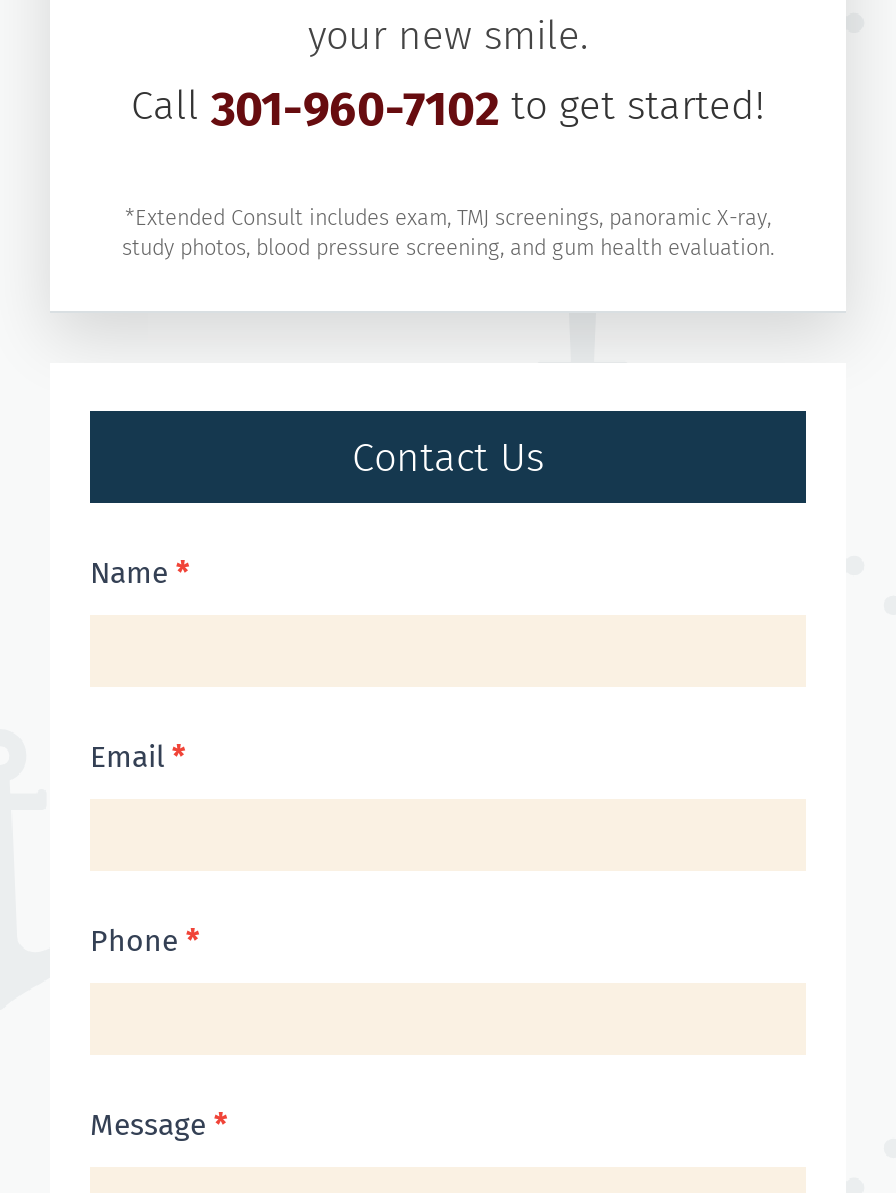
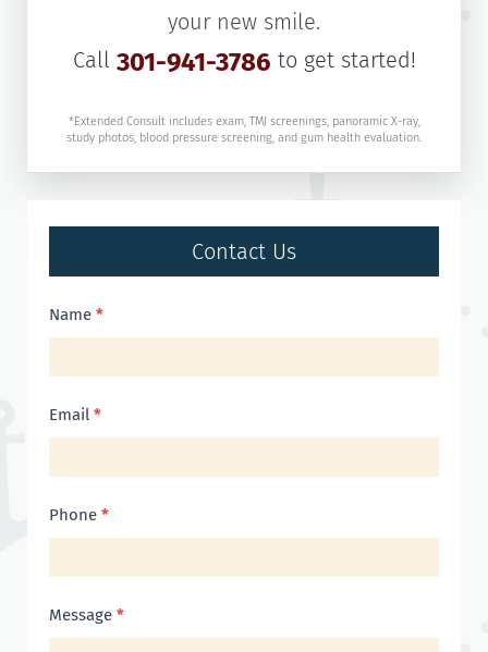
- Call 301-960-7102 to get started!
+ Call 301-941-3786 to get started!
